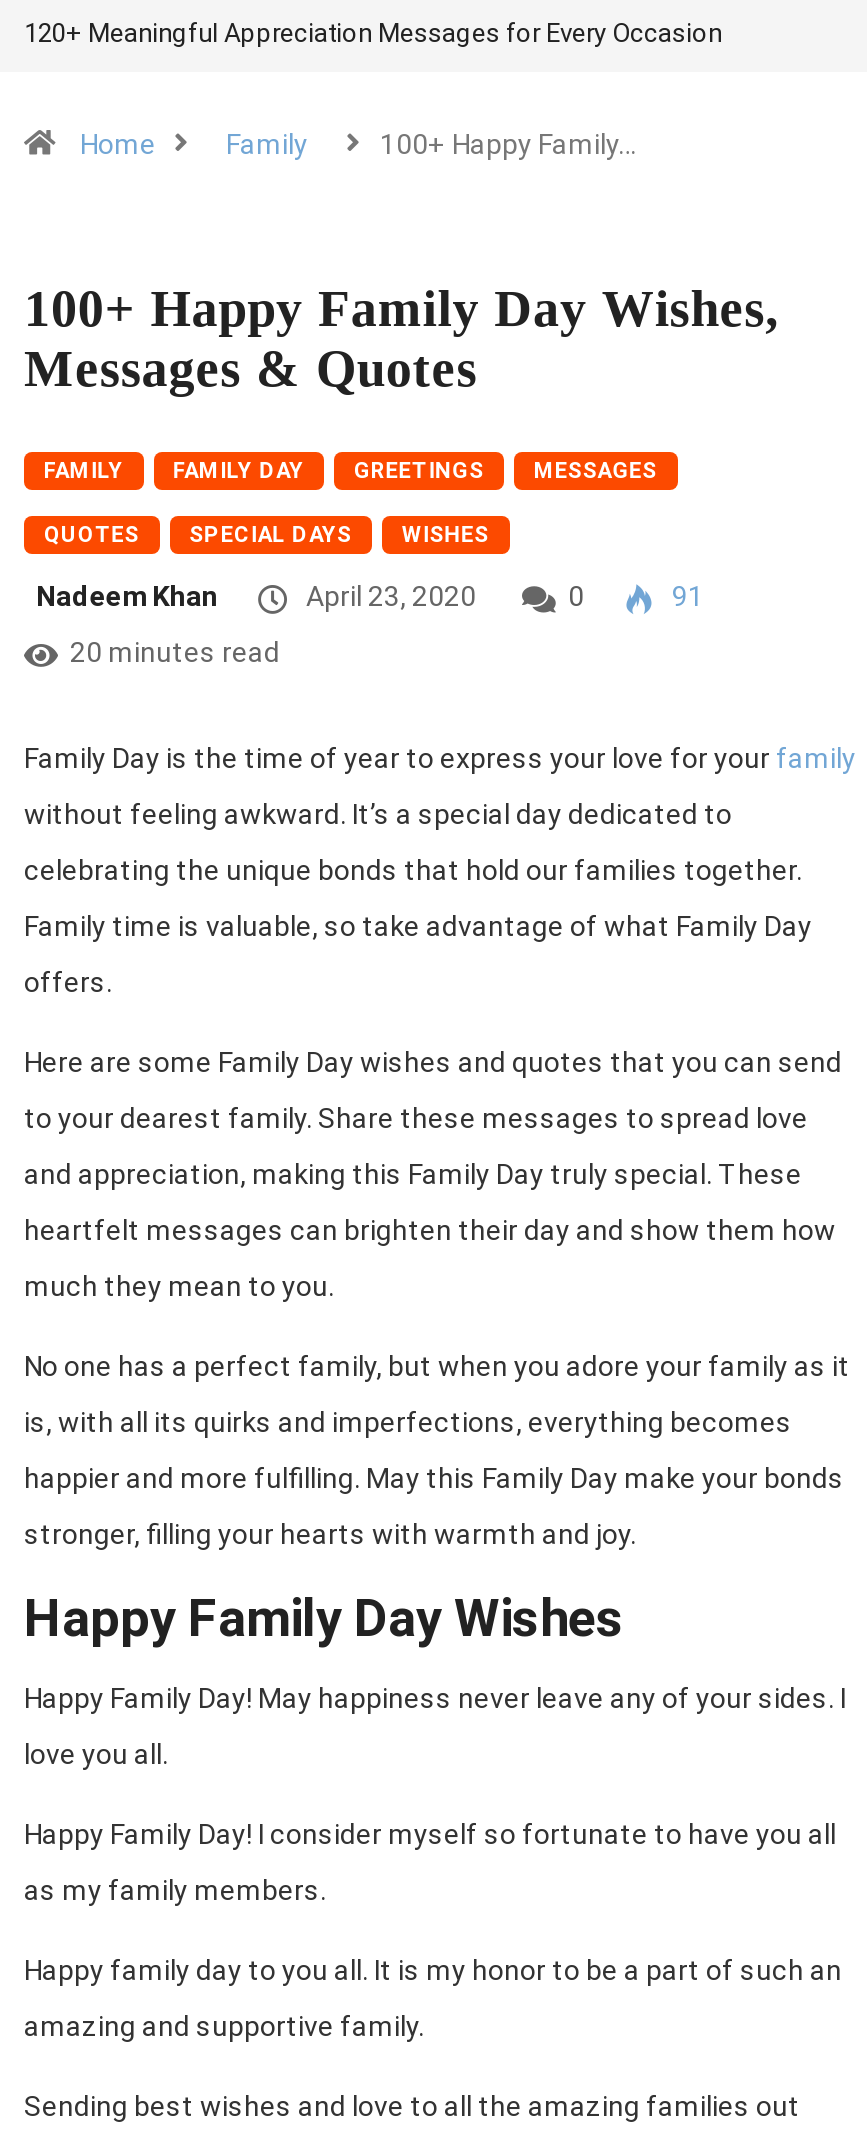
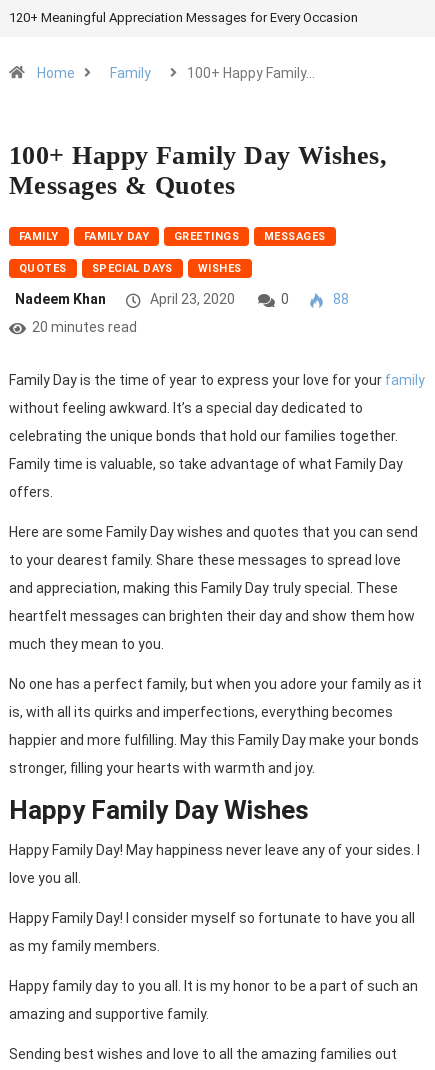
- 91
+ 88
